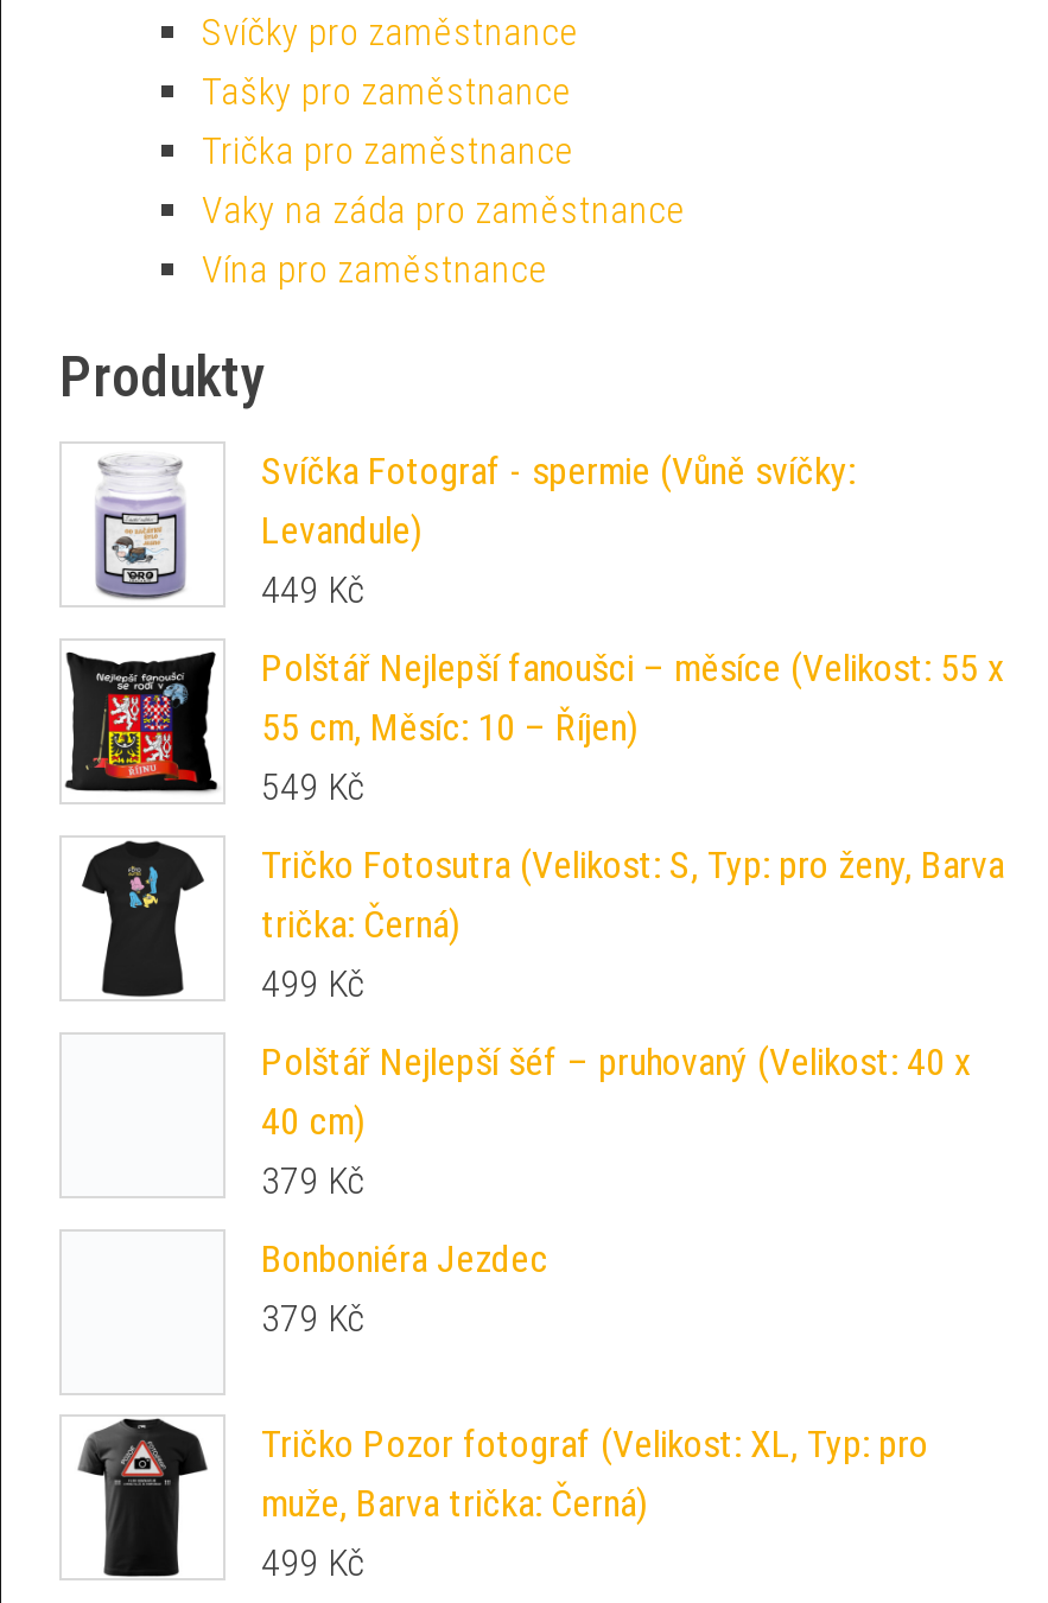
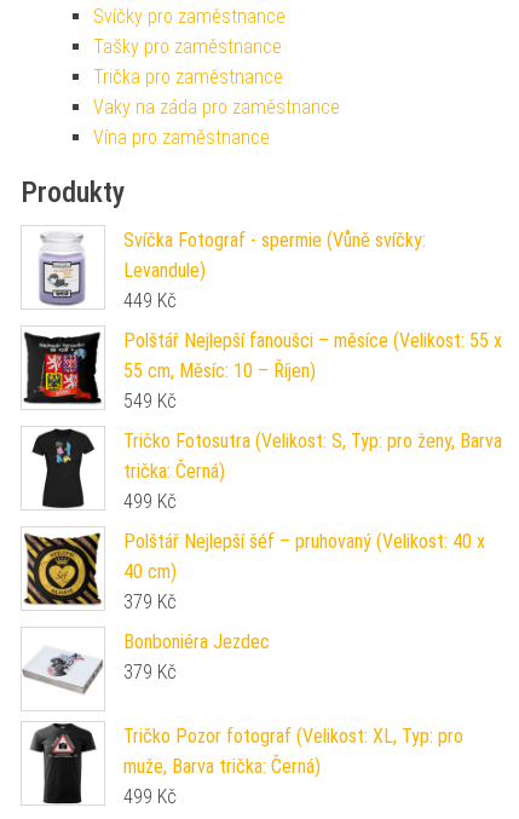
+ [image]

+ [image]
